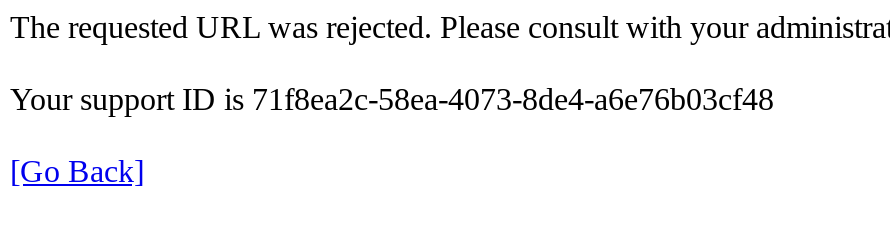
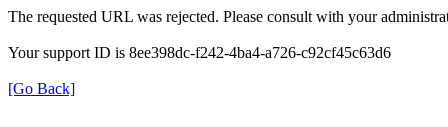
- Your support ID is 71f8ea2c-58ea-4073-8de4-a6e76b03cf48
+ Your support ID is 8ee398dc-f242-4ba4-a726-c92cf45c63d6
